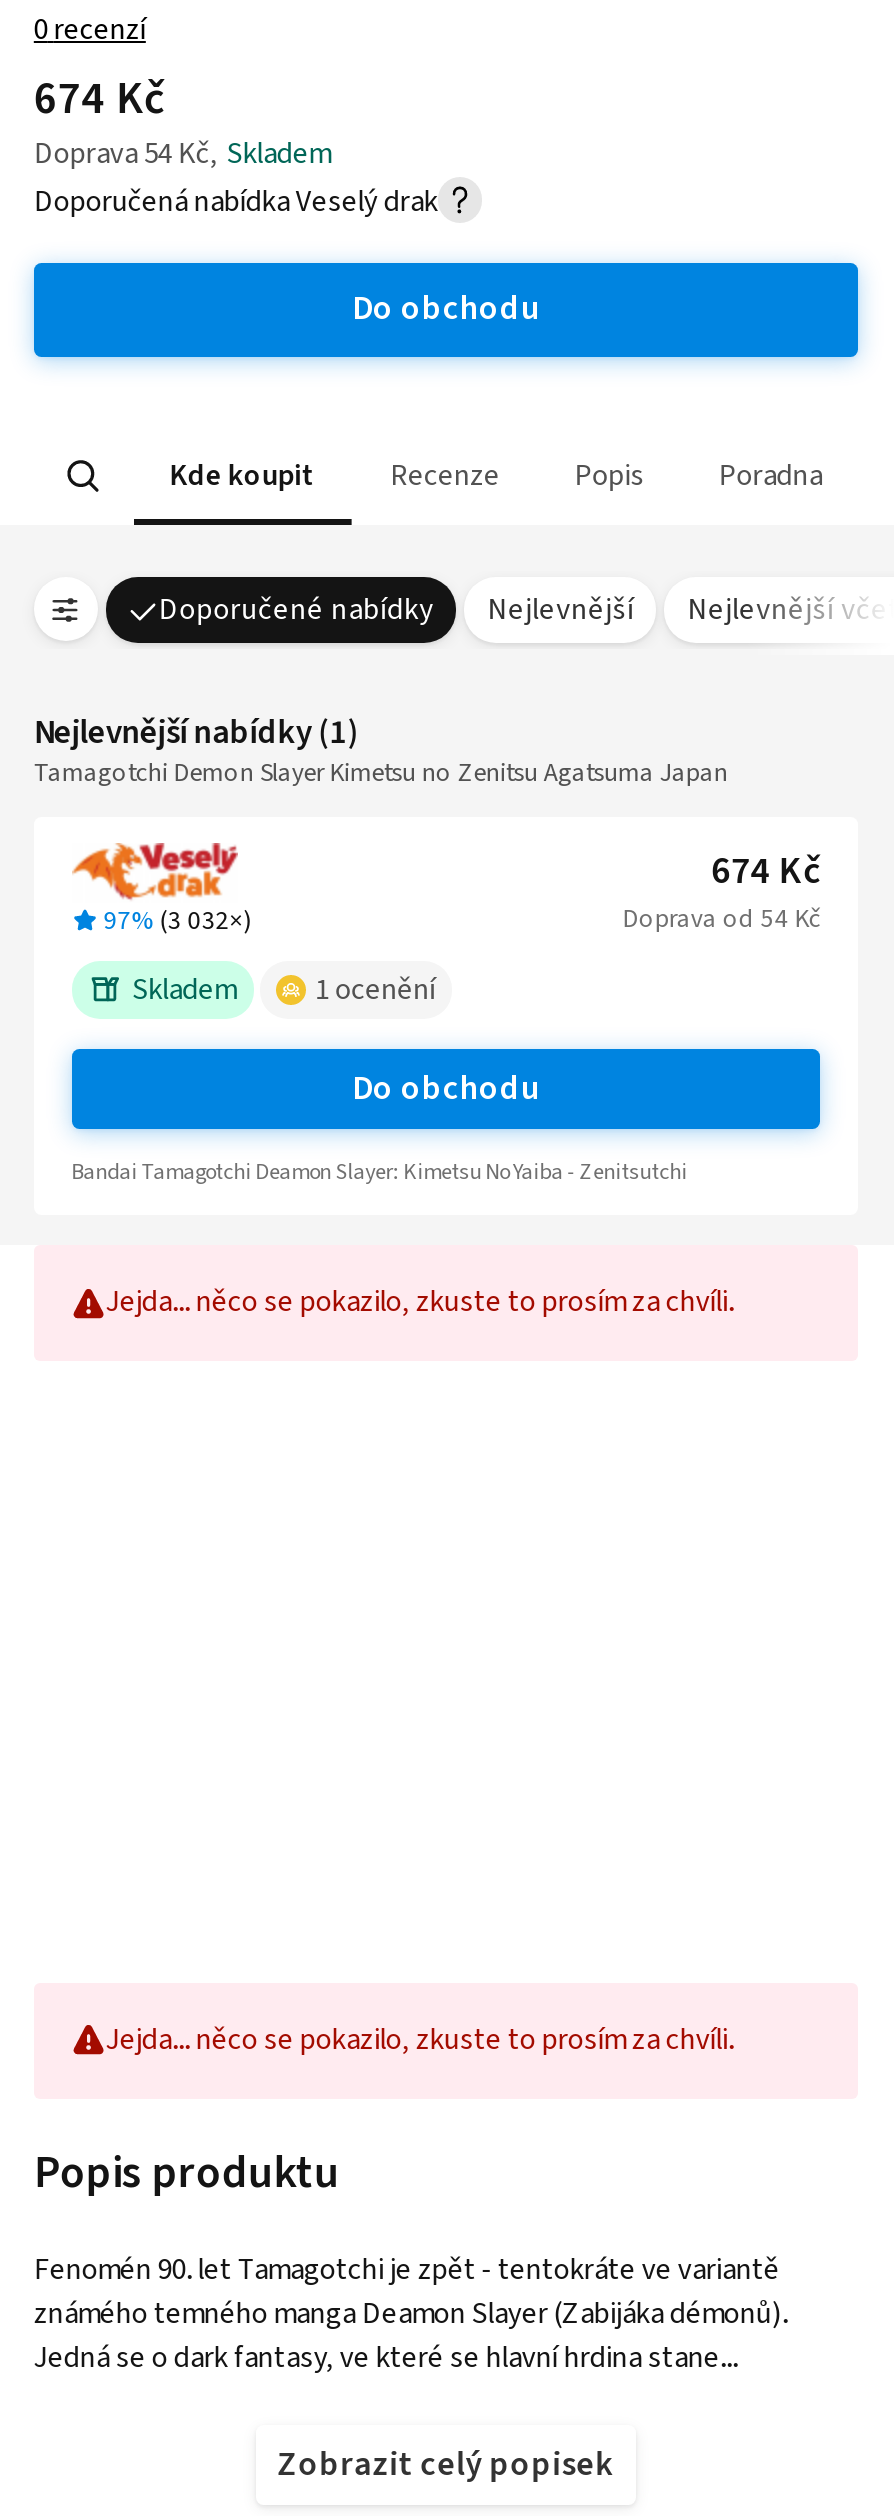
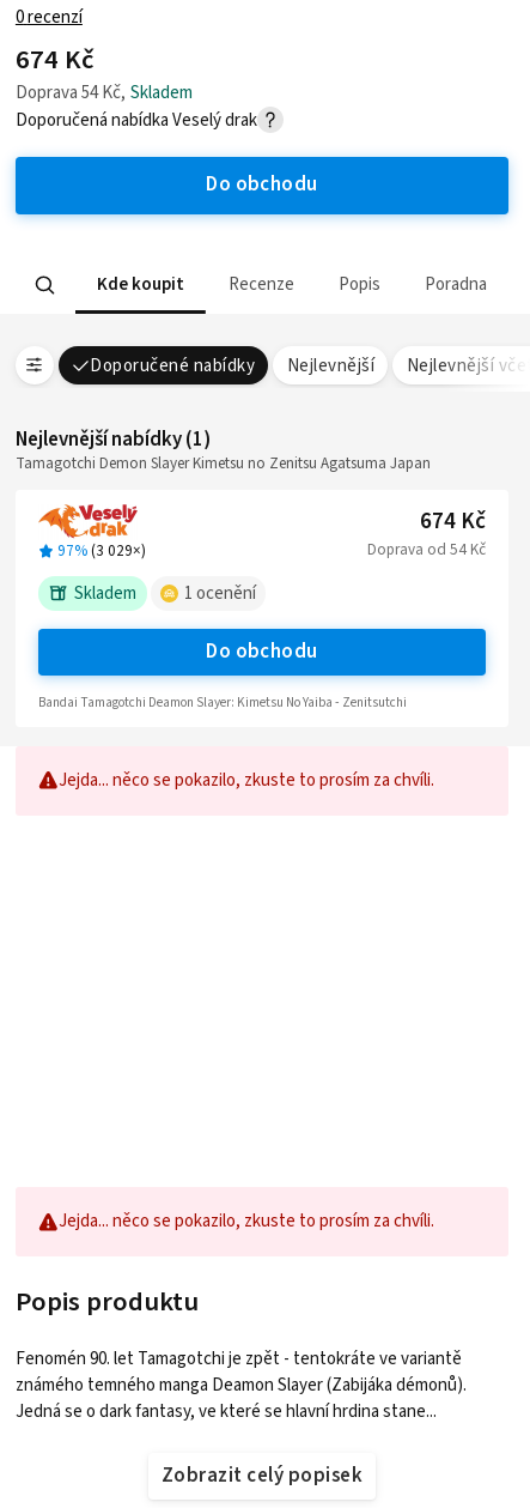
- 97% (3 032×)
+ 97% (3 029×)
